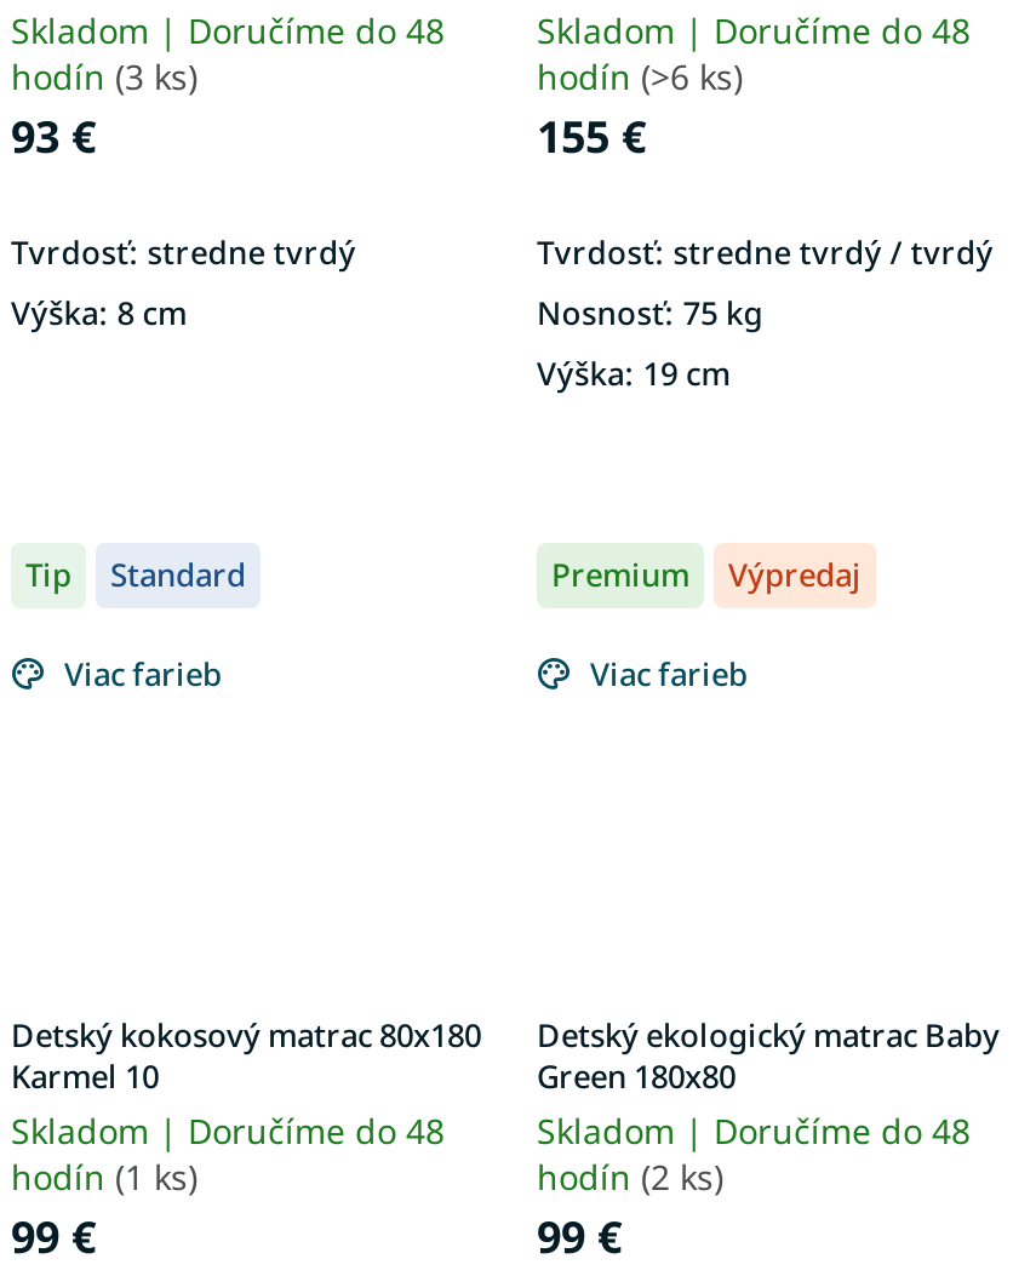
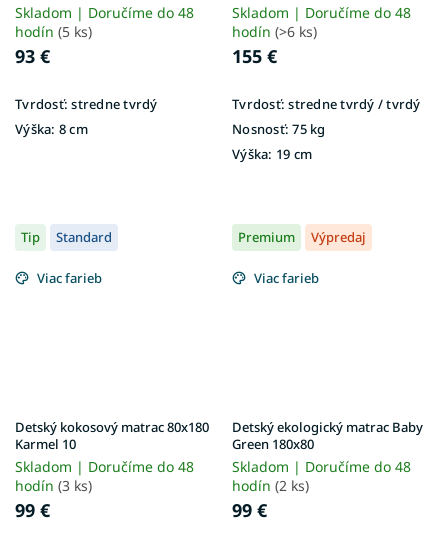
- hodín (3 ks)
+ hodín (5 ks)

- hodín (1 ks)
+ hodín (3 ks)
